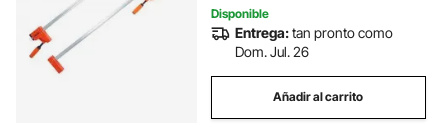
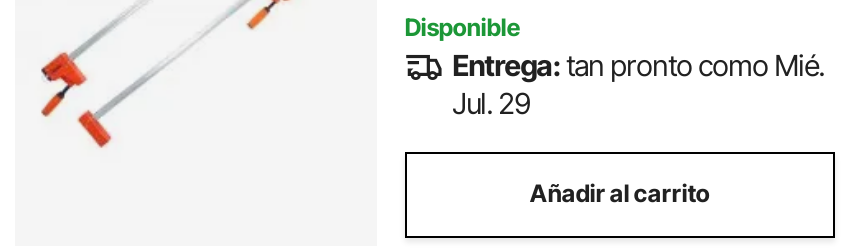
- Entrega: tan pronto como
- Dom. Jul. 26
+ Entrega: tan pronto como Mié.
+ Jul. 29
